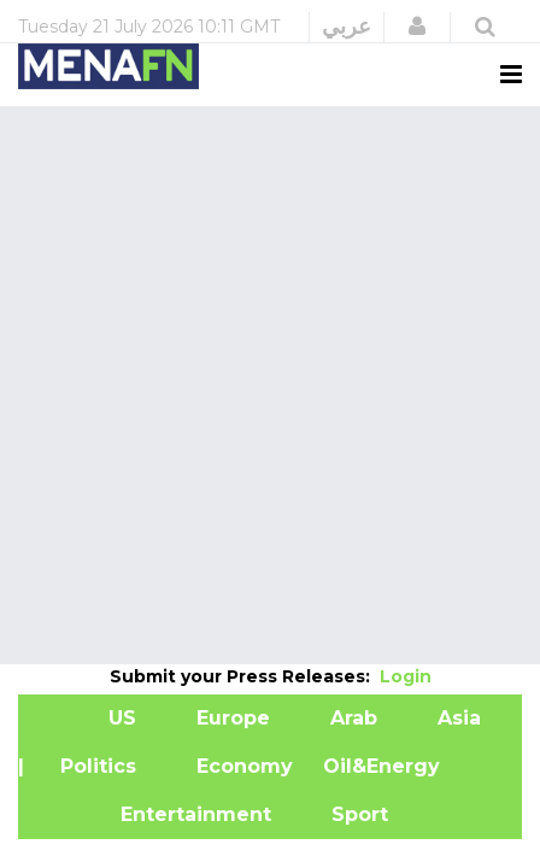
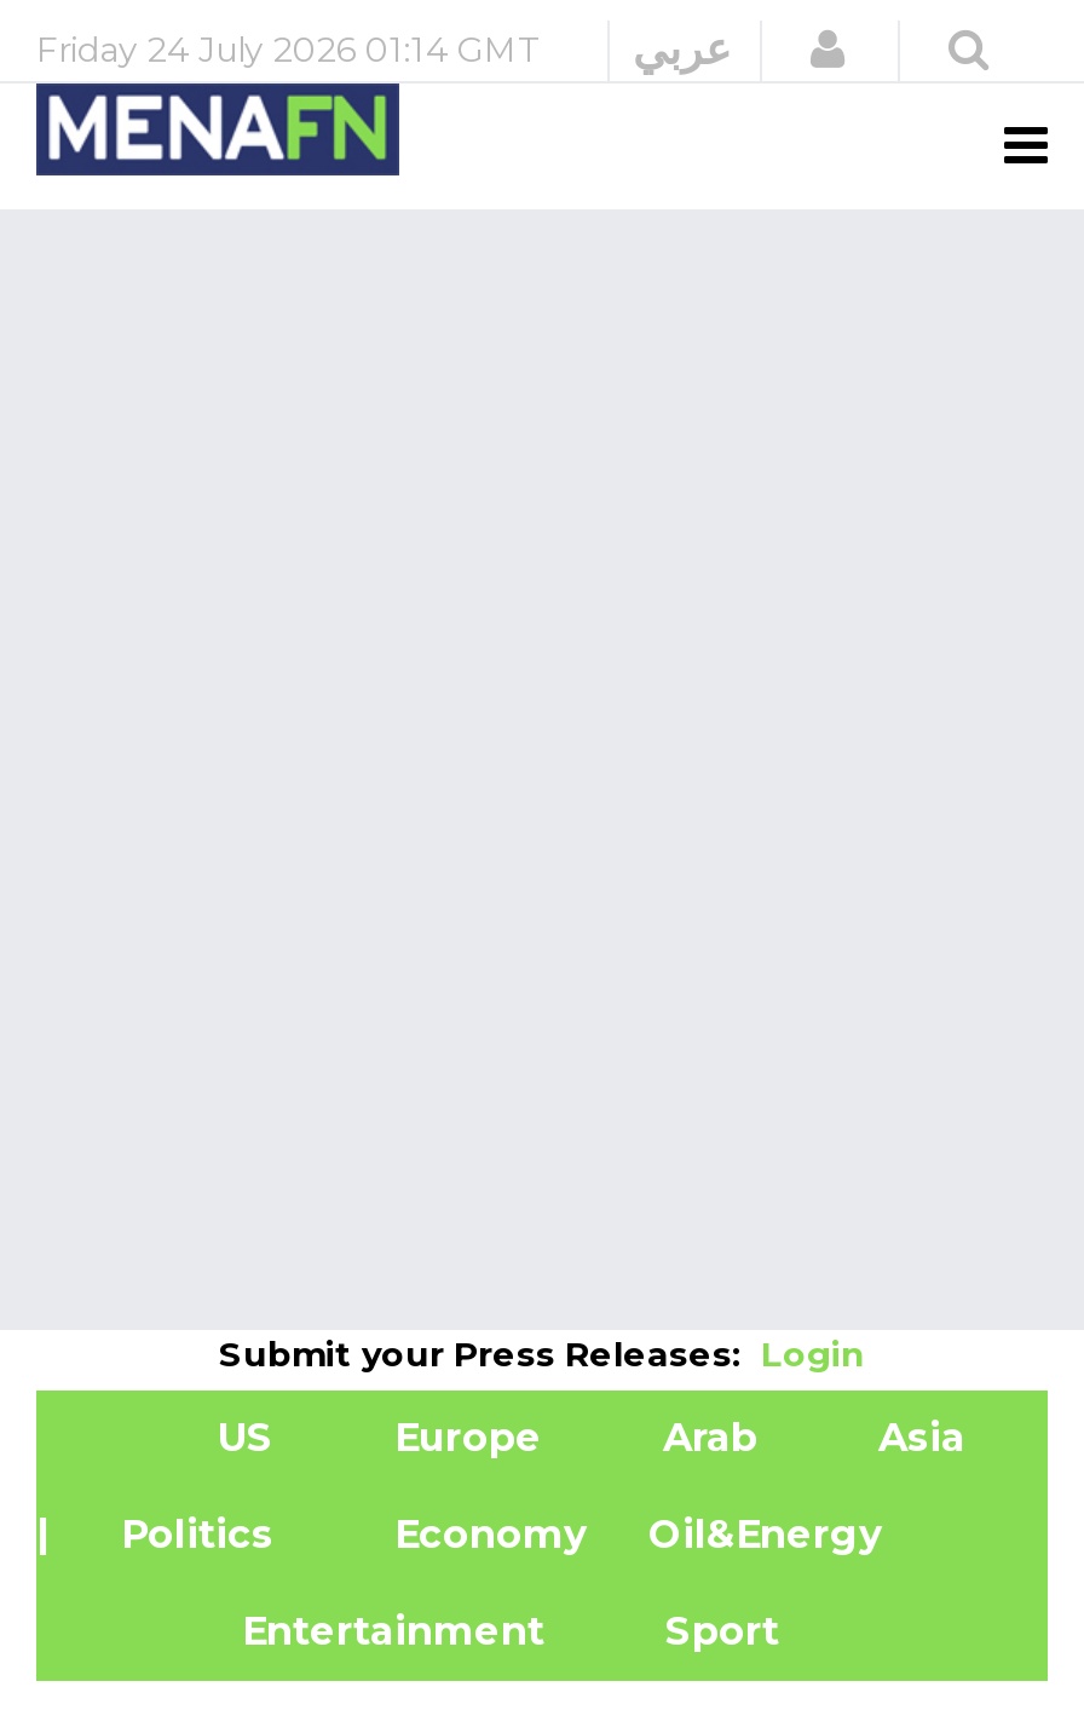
- Tuesday 21 July 2026 10:11 GMT
+ Friday 24 July 2026 01:14 GMT
